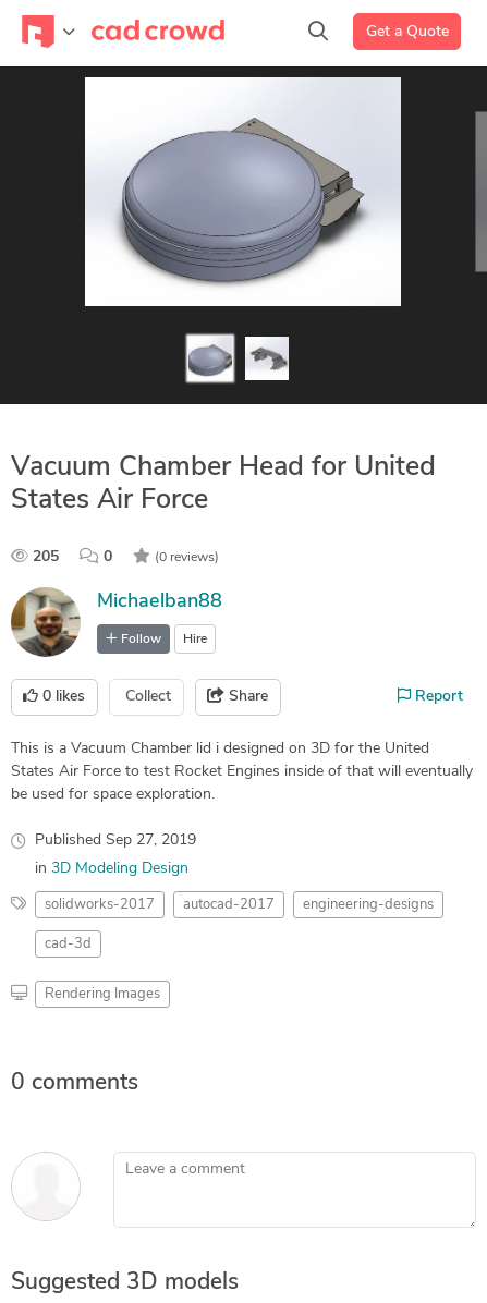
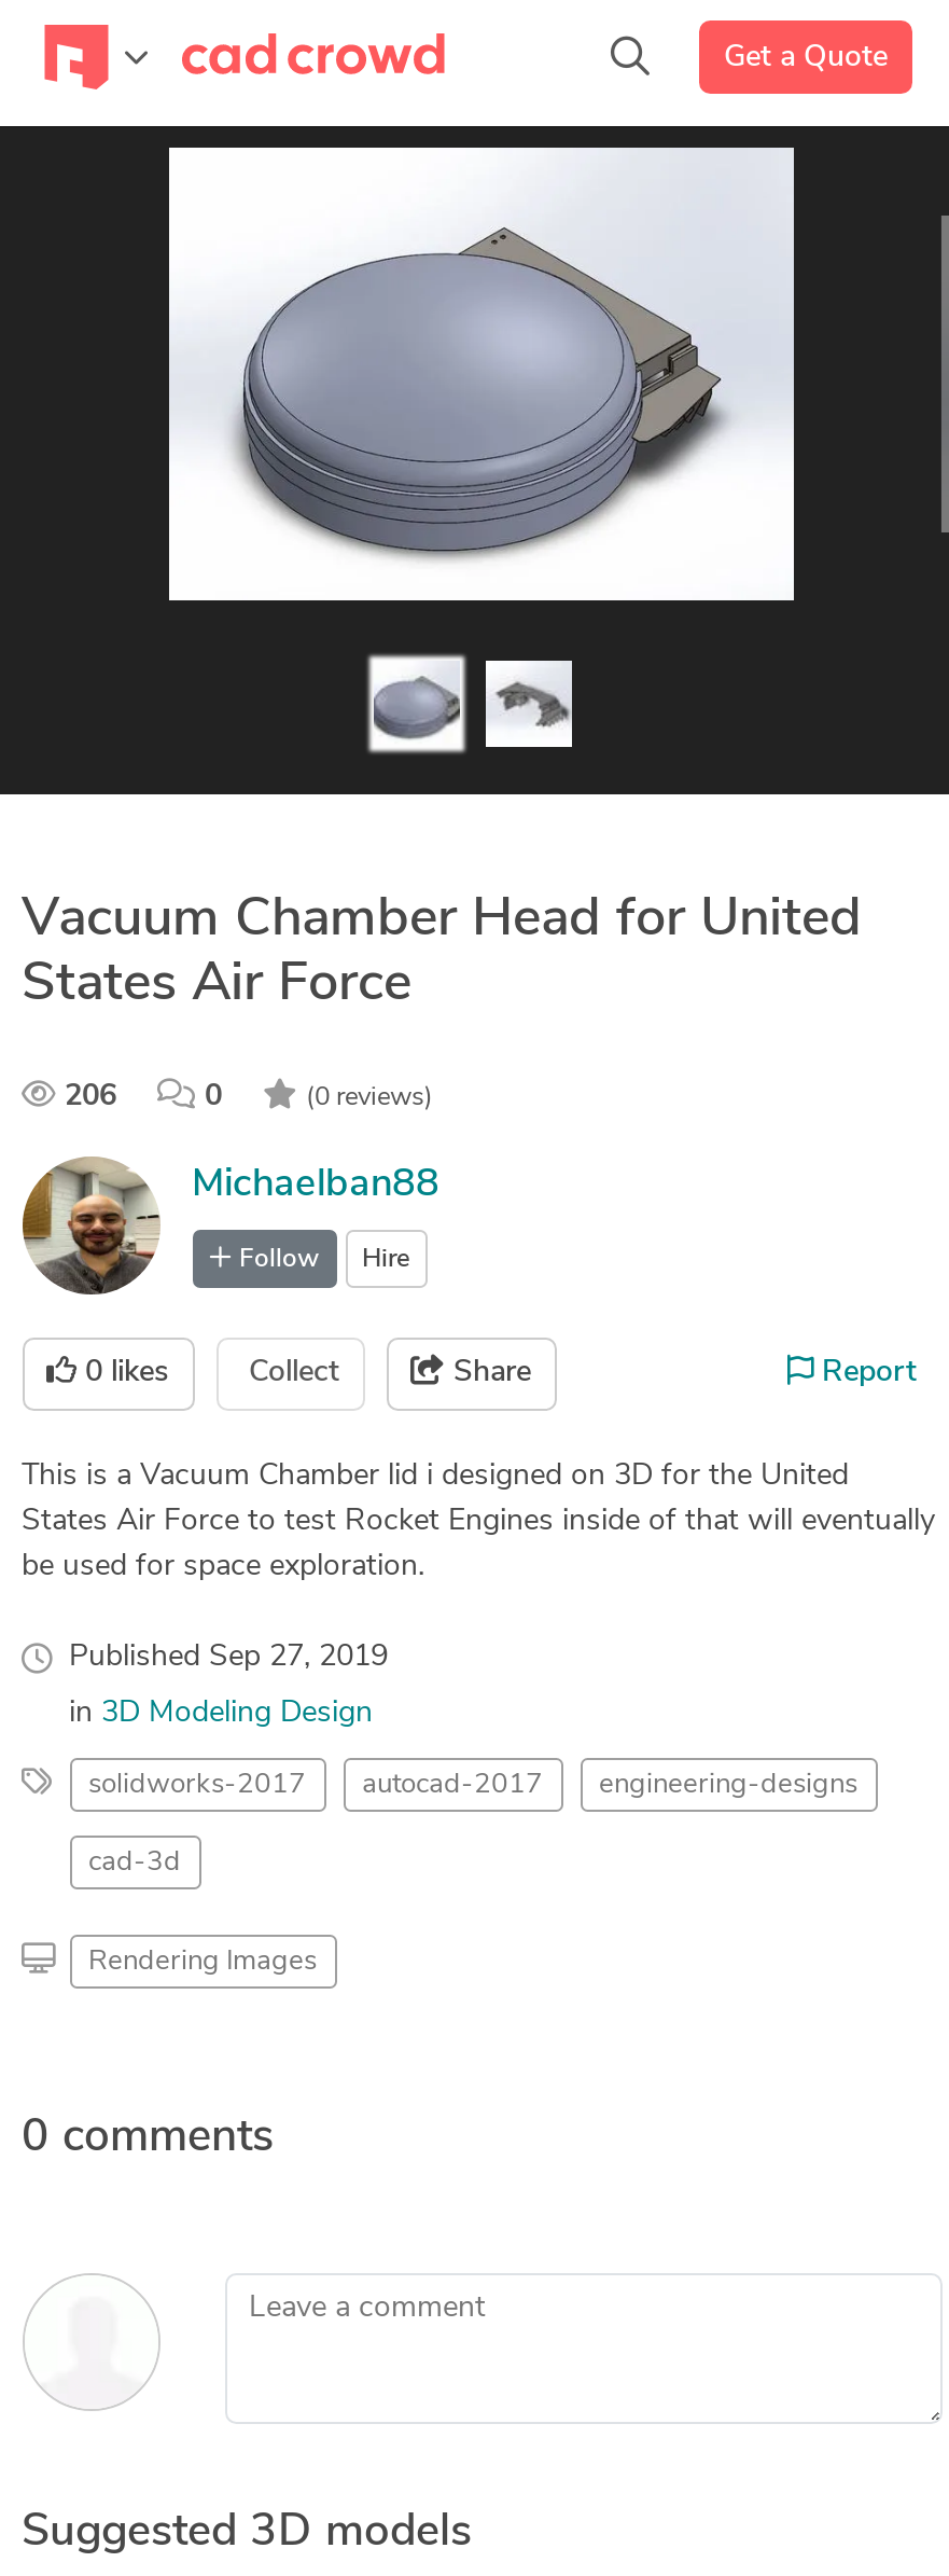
- 205
+ 206
